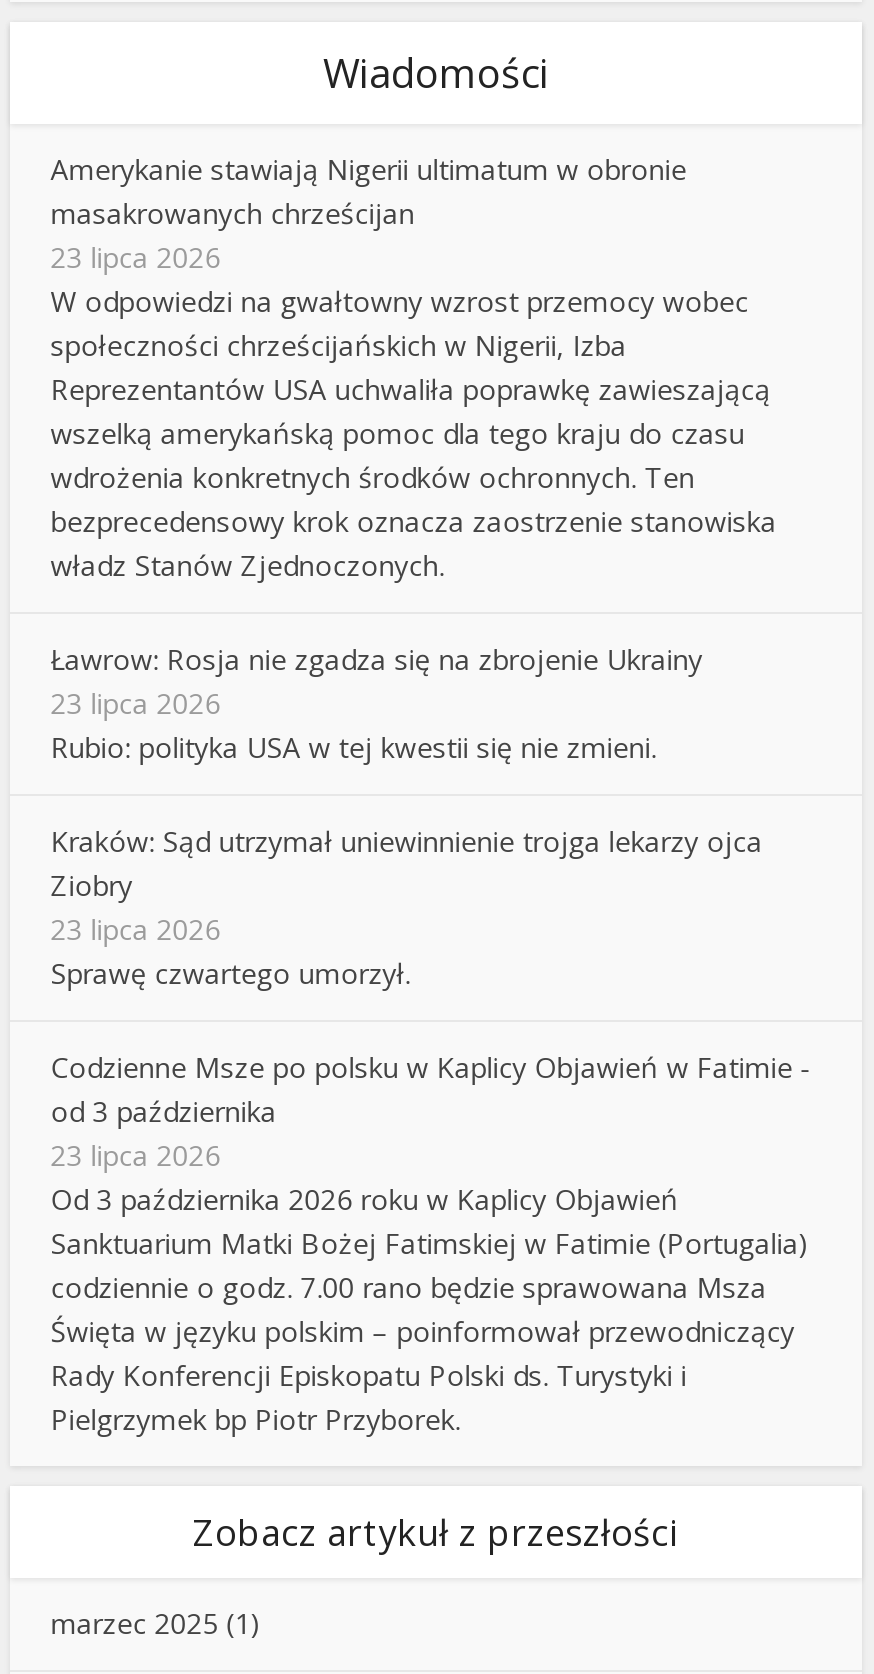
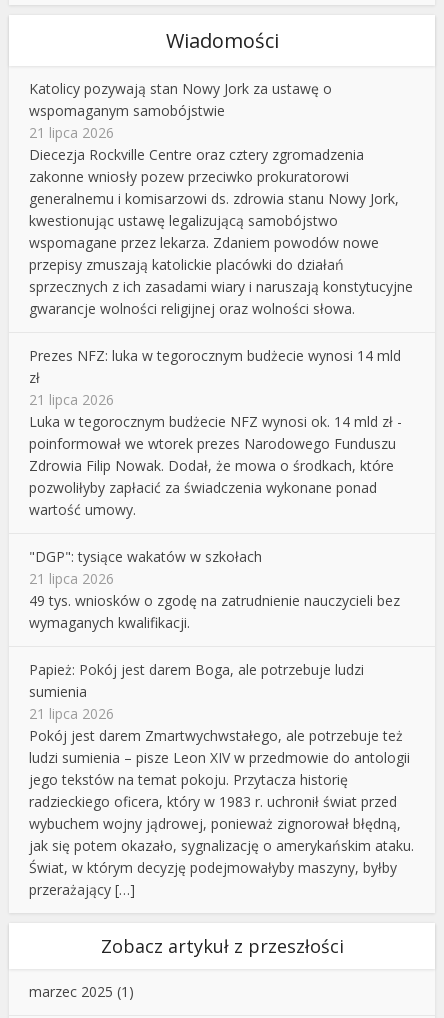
- Amerykanie stawiają Nigerii ultimatum w obronie
- masakrowanych chrześcijan
- 23 lipca 2026
- W odpowiedzi na gwałtowny wzrost przemocy wobec
- społeczności chrześcijańskich w Nigerii, Izba
- Reprezentantów USA uchwaliła poprawkę zawieszającą
- wszelką amerykańską pomoc dla tego kraju do czasu
- wdrożenia konkretnych środków ochronnych. Ten
- bezprecedensowy krok oznacza zaostrzenie stanowiska
- władz Stanów Zjednoczonych.
+ Katolicy pozywają stan Nowy Jork za ustawę o
+ wspomaganym samobójstwie
+ 21 lipca 2026
+ Diecezja Rockville Centre oraz cztery zgromadzenia
+ zakonne wniosły pozew przeciwko prokuratorowi
+ generalnemu i komisarzowi ds. zdrowia stanu Nowy Jork,
+ kwestionując ustawę legalizującą samobójstwo
+ wspomagane przez lekarza. Zdaniem powodów nowe
+ przepisy zmuszają katolickie placówki do działań
+ sprzecznych z ich zasadami wiary i naruszają konstytucyjne
+ gwarancje wolności religijnej oraz wolności słowa.

- Ławrow: Rosja nie zgadza się na zbrojenie Ukrainy
- 23 lipca 2026
- Rubio: polityka USA w tej kwestii się nie zmieni.
+ Prezes NFZ: luka w tegorocznym budżecie wynosi 14 mld
+ zł
+ 21 lipca 2026
+ Luka w tegorocznym budżecie NFZ wynosi ok. 14 mld zł -
+ poinformował we wtorek prezes Narodowego Funduszu
+ Zdrowia Filip Nowak. Dodał, że mowa o środkach, które
+ pozwoliłyby zapłacić za świadczenia wykonane ponad
+ wartość umowy.

- Kraków: Sąd utrzymał uniewinnienie trojga lekarzy ojca
- Ziobry
- 23 lipca 2026
- Sprawę czwartego umorzył.
+ "DGP": tysiące wakatów w szkołach
+ 21 lipca 2026
+ 49 tys. wniosków o zgodę na zatrudnienie nauczycieli bez
+ wymaganych kwalifikacji.

- Codzienne Msze po polsku w Kaplicy Objawień w Fatimie -
- od 3 października
- 23 lipca 2026
- Od 3 października 2026 roku w Kaplicy Objawień
- Sanktuarium Matki Bożej Fatimskiej w Fatimie (Portugalia)
- codziennie o godz. 7.00 rano będzie sprawowana Msza
- Święta w języku polskim – poinformował przewodniczący
- Rady Konferencji Episkopatu Polski ds. Turystyki i
- Pielgrzymek bp Piotr Przyborek.
+ Papież: Pokój jest darem Boga, ale potrzebuje ludzi
+ sumienia
+ 21 lipca 2026
+ Pokój jest darem Zmartwychwstałego, ale potrzebuje też
+ ludzi sumienia – pisze Leon XIV w przedmowie do antologii
+ jego tekstów na temat pokoju. Przytacza historię
+ radzieckiego oficera, który w 1983 r. uchronił świat przed
+ wybuchem wojny jądrowej, ponieważ zignorował błędną,
+ jak się potem okazało, sygnalizację o amerykańskim ataku.
+ Świat, w którym decyzję podejmowałyby maszyny, byłby
+ przerażający […]
